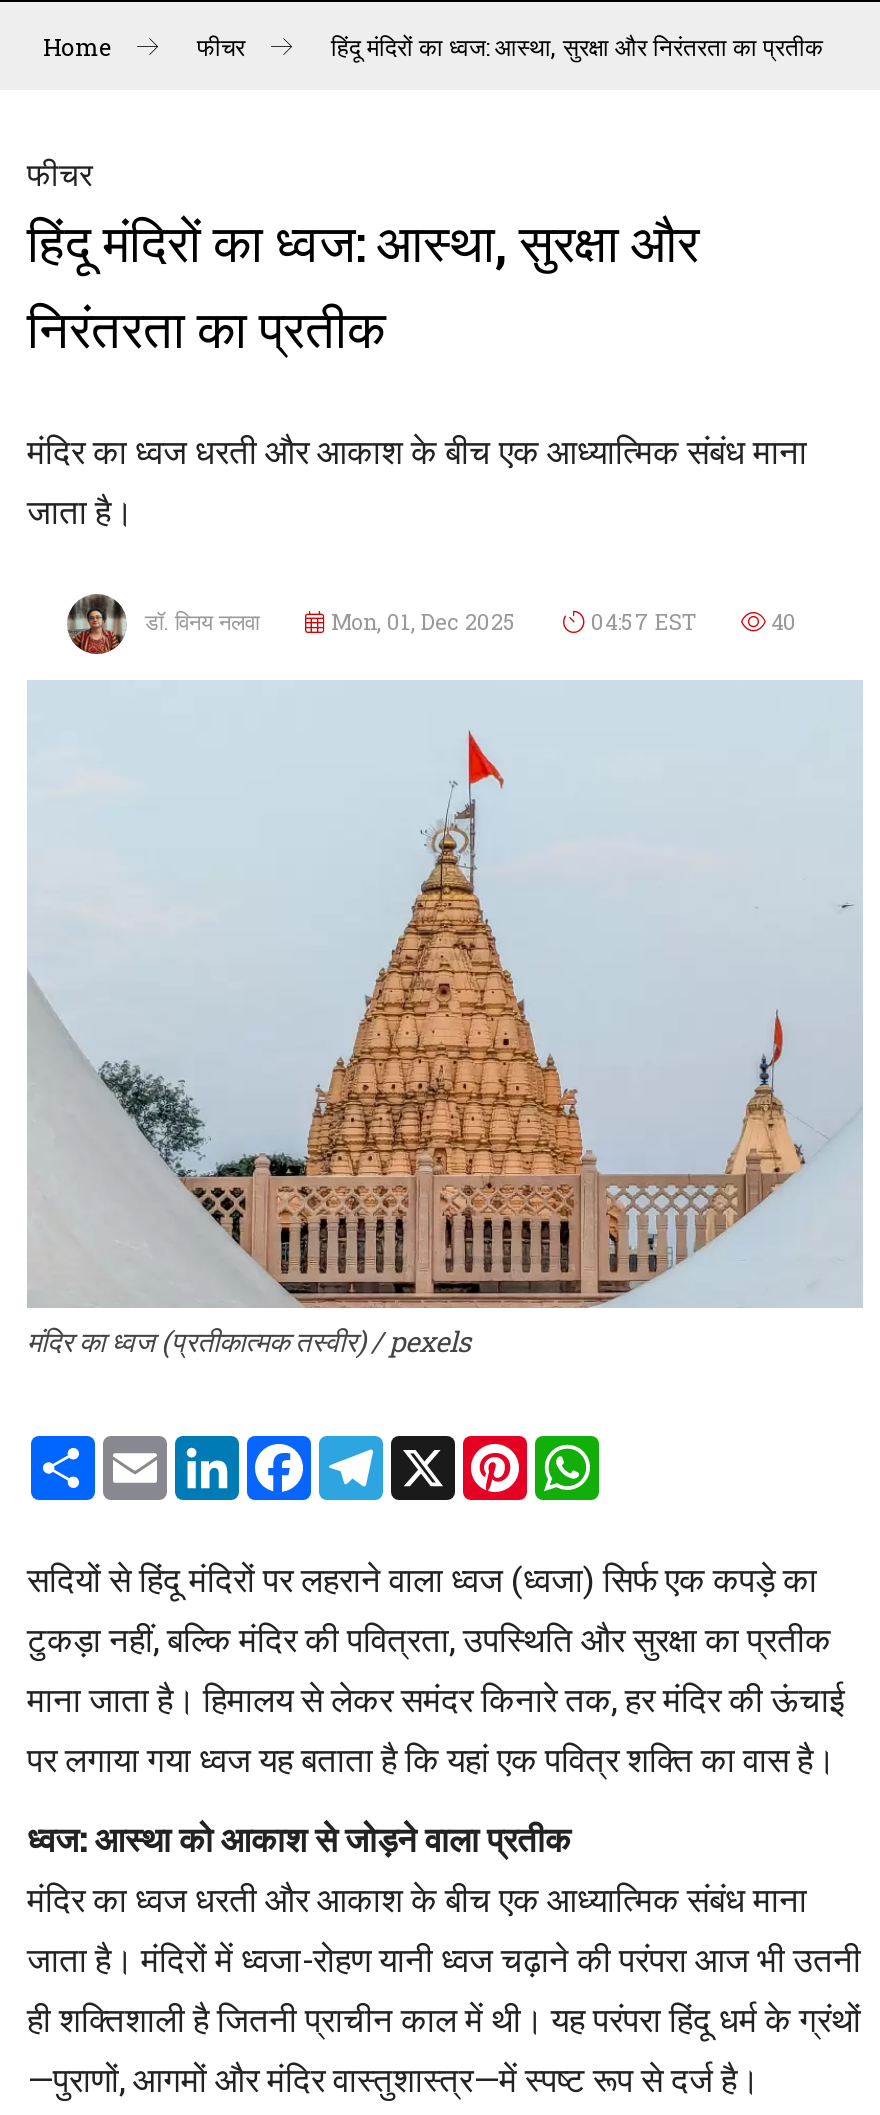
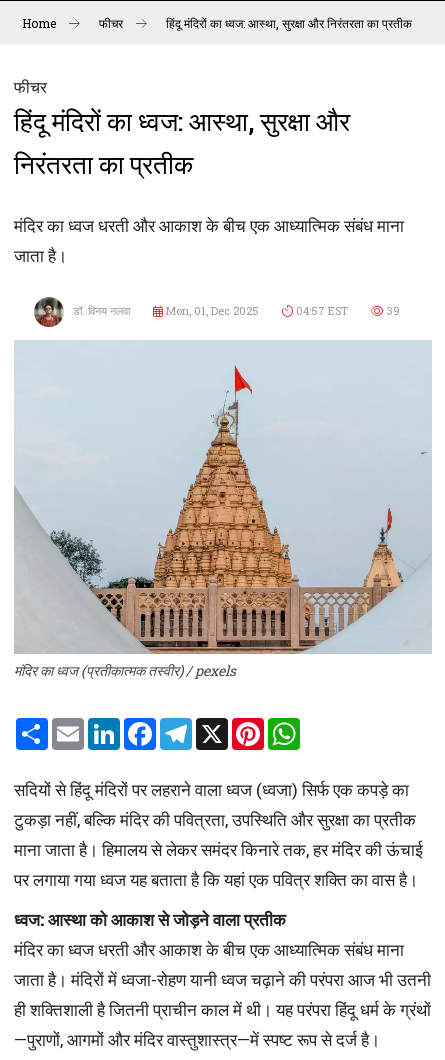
- 40
+ 39
